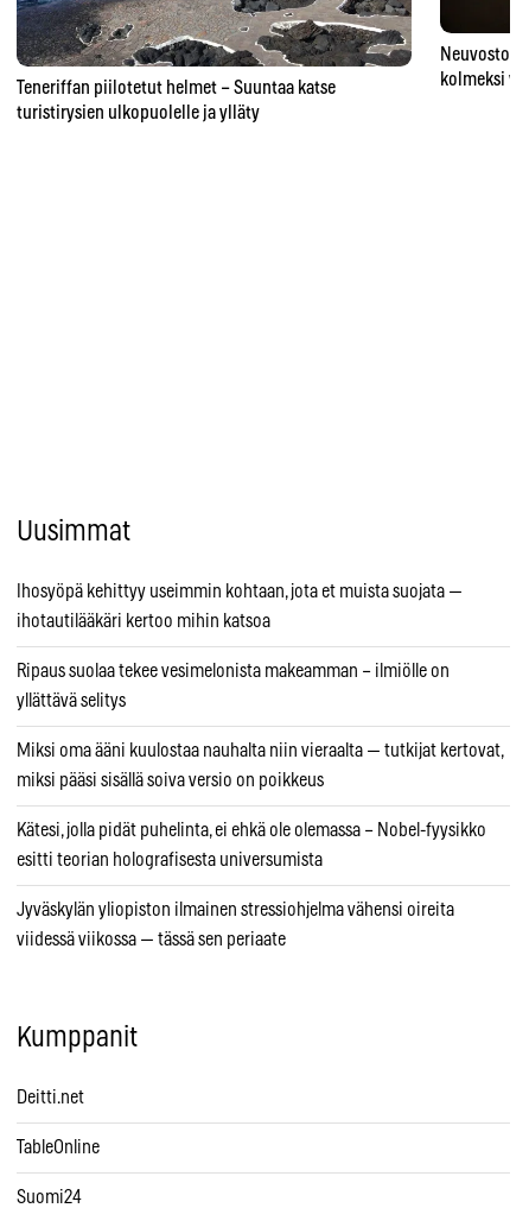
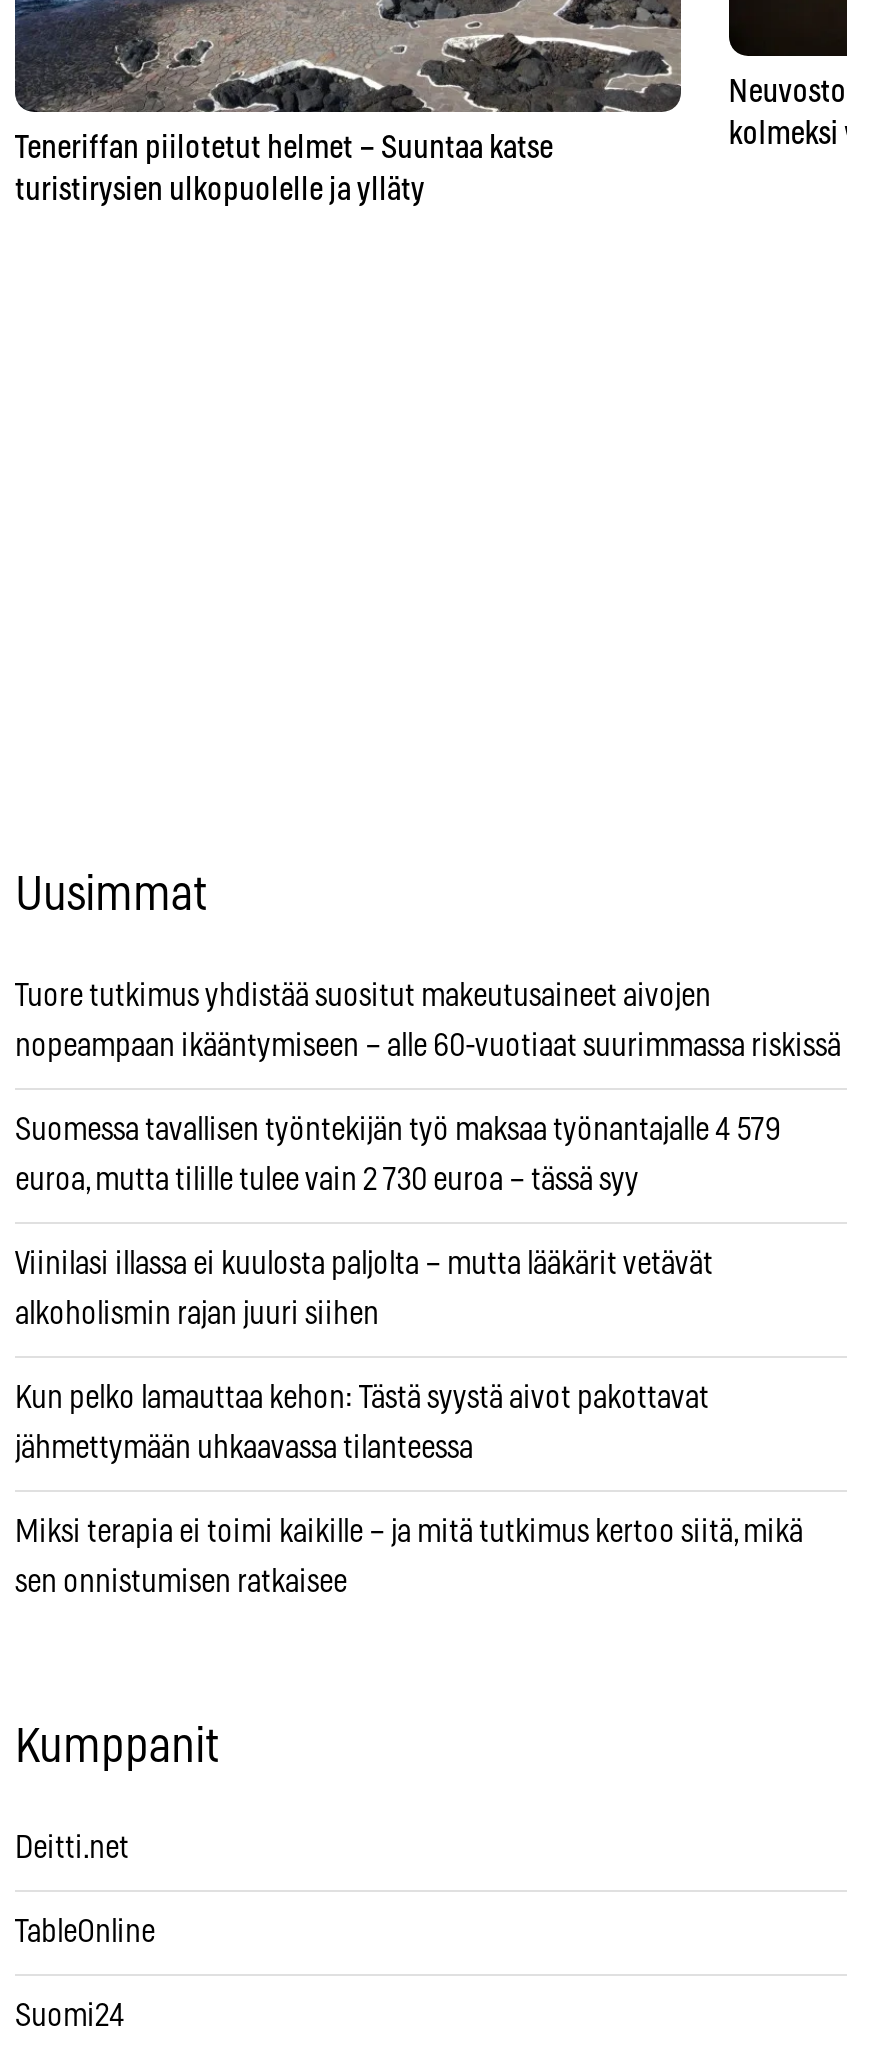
- Ihosyöpä kehittyy useimmin kohtaan, jota et muista suojata —
+ Tuore tutkimus yhdistää suositut makeutusaineet aivojen

- ihotautilääkäri kertoo mihin katsoa
+ nopeampaan ikääntymiseen – alle 60-vuotiaat suurimmassa riskissä

- Ripaus suolaa tekee vesimelonista makeamman – ilmiölle on
+ Suomessa tavallisen työntekijän työ maksaa työnantajalle 4 579

- yllättävä selitys
+ euroa, mutta tilille tulee vain 2 730 euroa – tässä syy

- Miksi oma ääni kuulostaa nauhalta niin vieraalta — tutkijat kertovat,
+ Viinilasi illassa ei kuulosta paljolta – mutta lääkärit vetävät

- miksi pääsi sisällä soiva versio on poikkeus
+ alkoholismin rajan juuri siihen

- Kätesi, jolla pidät puhelinta, ei ehkä ole olemassa – Nobel-fyysikko
+ Kun pelko lamauttaa kehon: Tästä syystä aivot pakottavat

- esitti teorian holografisesta universumista
+ jähmettymään uhkaavassa tilanteessa

- Jyväskylän yliopiston ilmainen stressiohjelma vähensi oireita
+ Miksi terapia ei toimi kaikille – ja mitä tutkimus kertoo siitä, mikä

- viidessä viikossa — tässä sen periaate
+ sen onnistumisen ratkaisee
